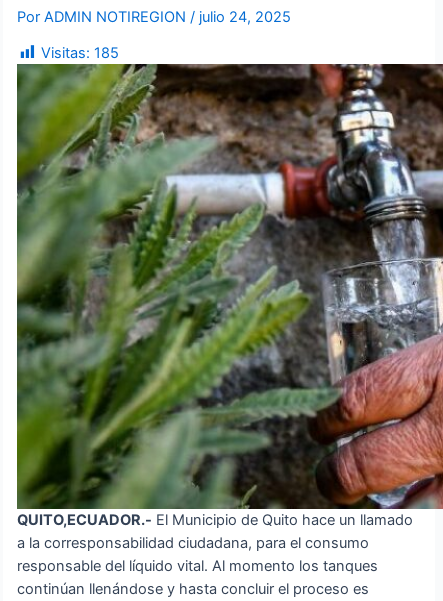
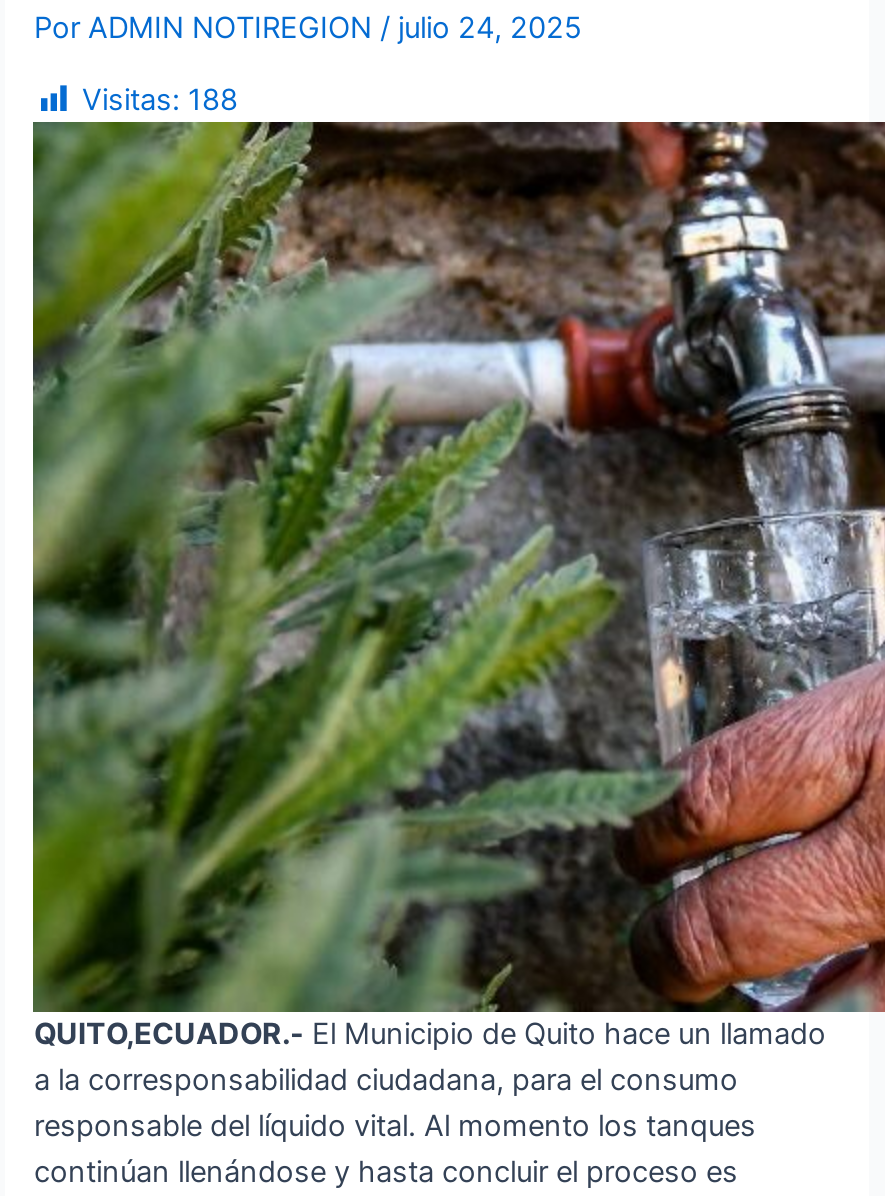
- Visitas: 185
+ Visitas: 188
